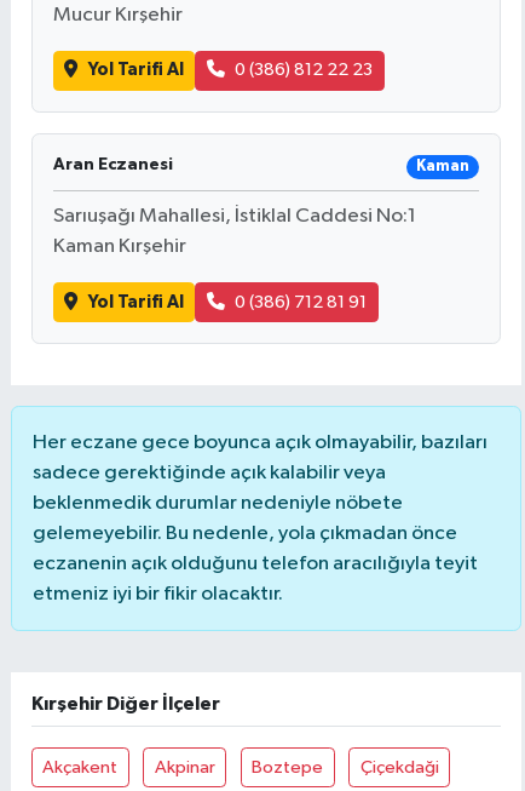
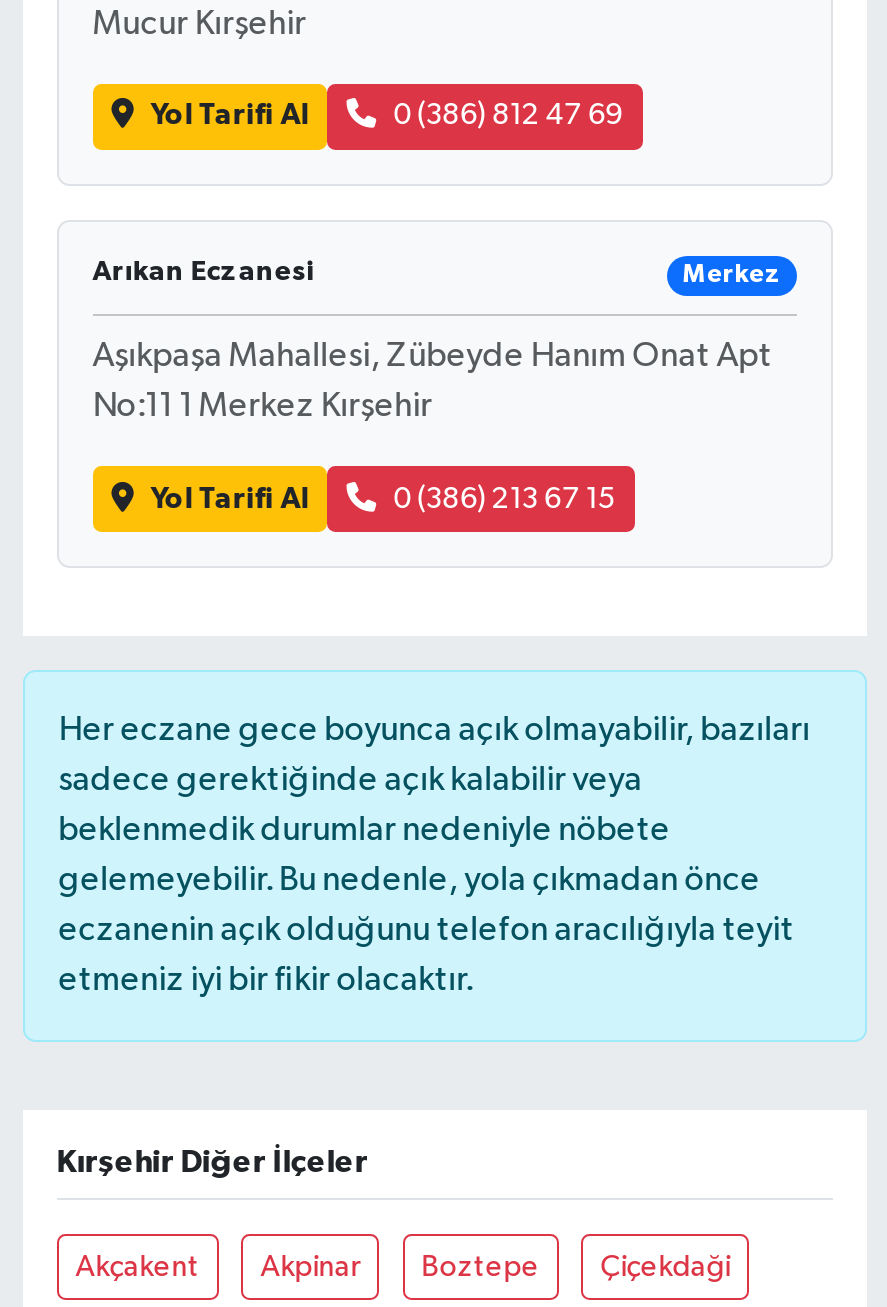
- 0 (386) 812 22 23
+ 0 (386) 812 47 69

- Aran Eczanesi
- Kaman
+ Arıkan Eczanesi
+ Merkez

- Sarıuşağı Mahallesi, İstiklal Caddesi No:1
+ Aşıkpaşa Mahallesi, Zübeyde Hanım Onat Apt

- Kaman Kırşehir
+ No:11 1 Merkez Kırşehir

- 0 (386) 712 81 91
+ 0 (386) 213 67 15
